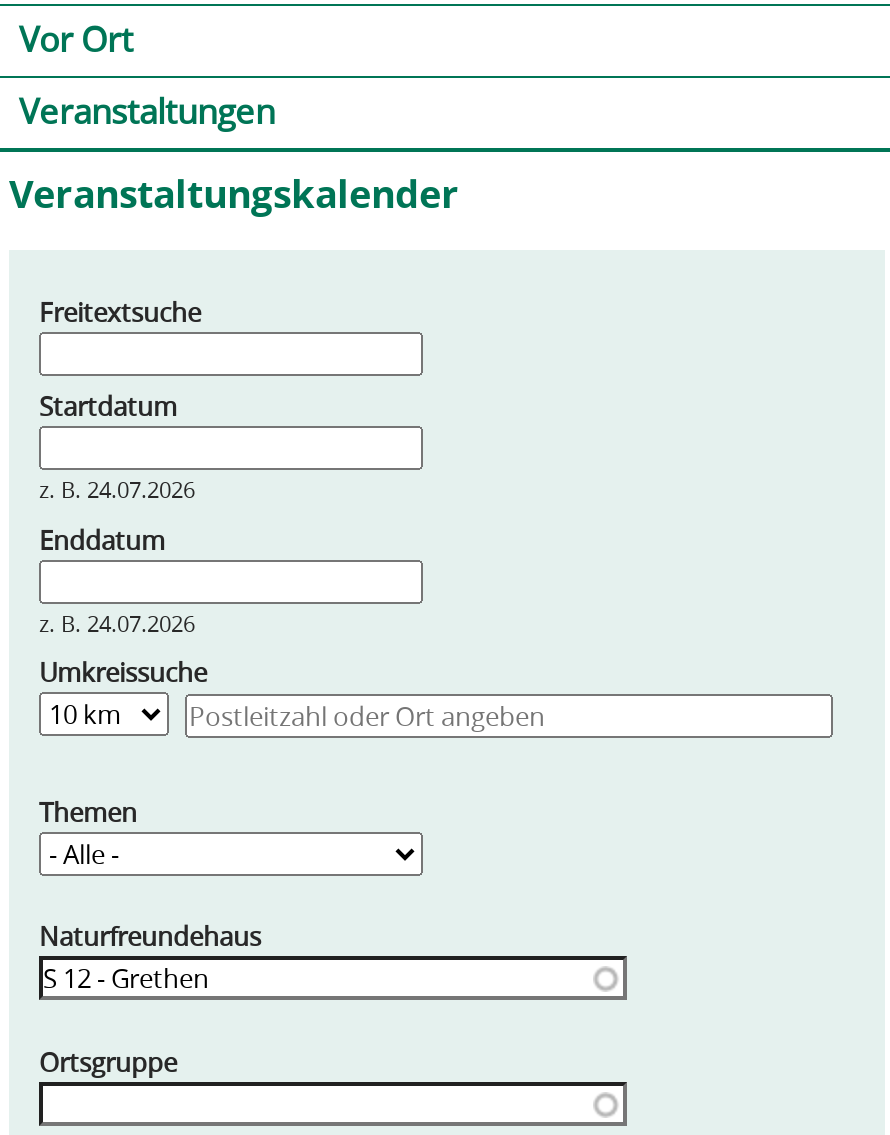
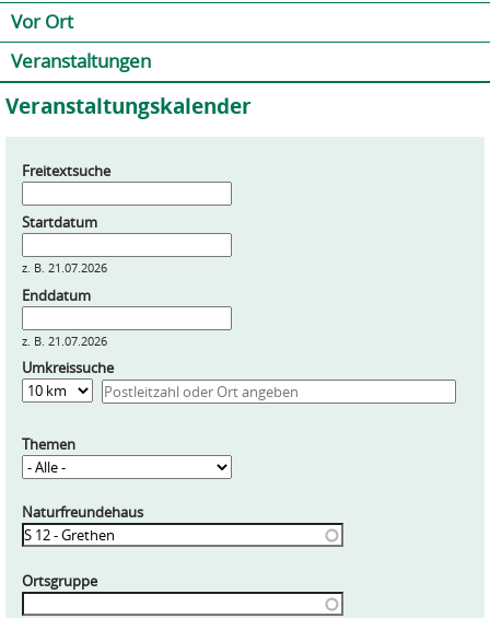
- z. B. 24.07.2026
+ z. B. 21.07.2026

- z. B. 24.07.2026
+ z. B. 21.07.2026
